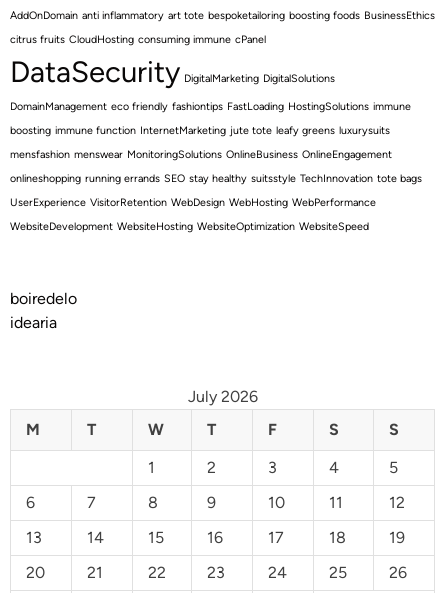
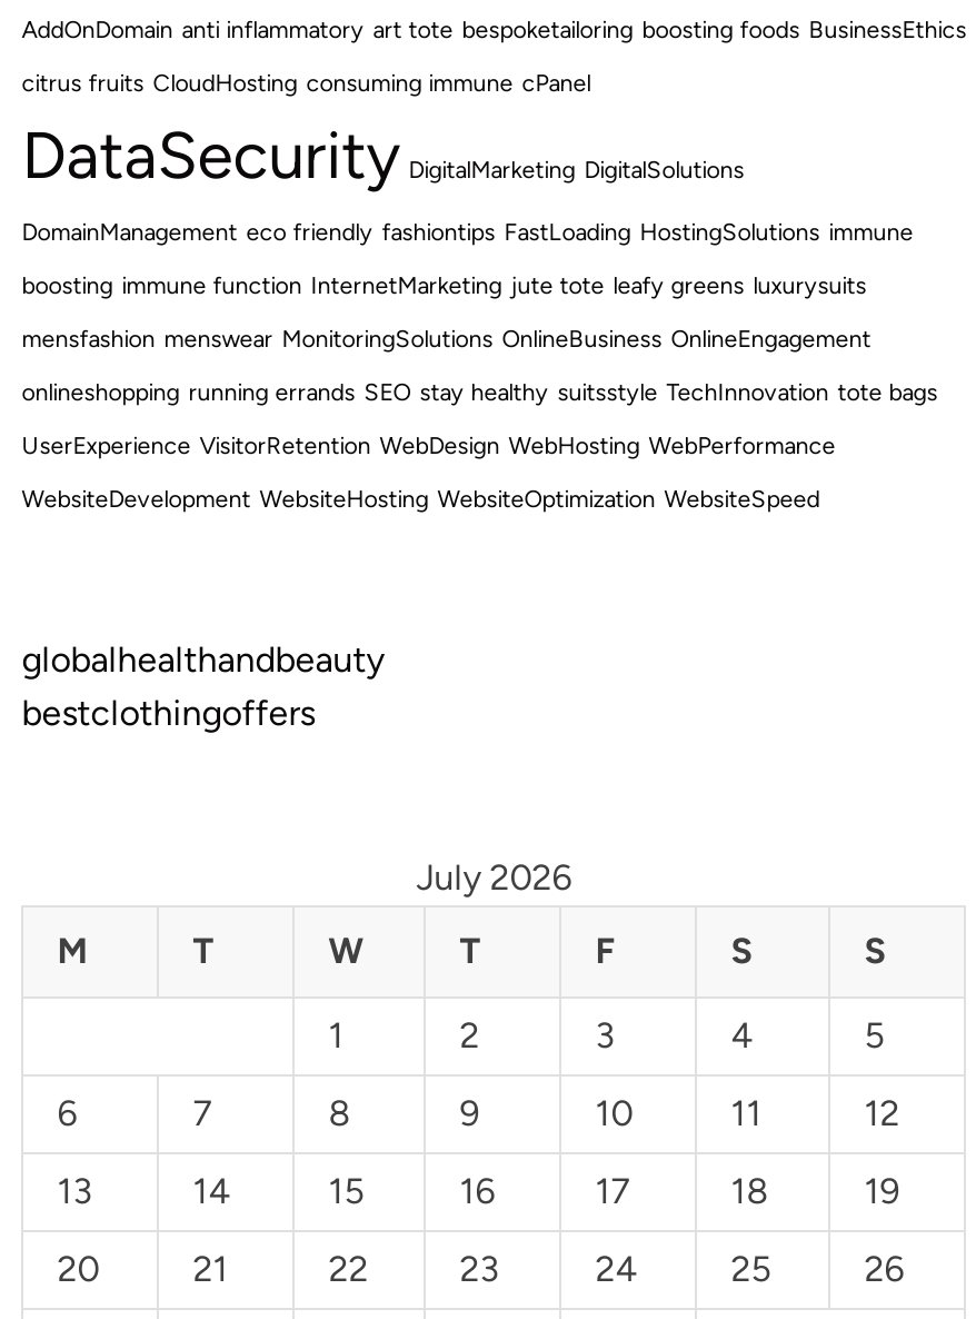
- boiredelo
- idearia
+ globalhealthandbeauty
+ bestclothingoffers
